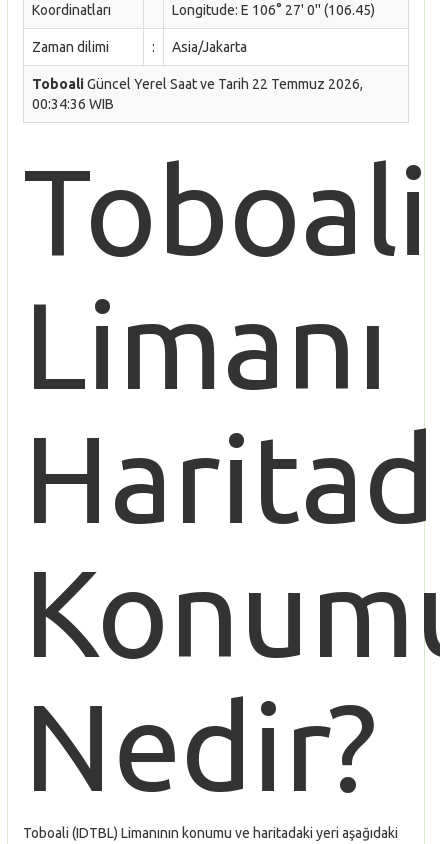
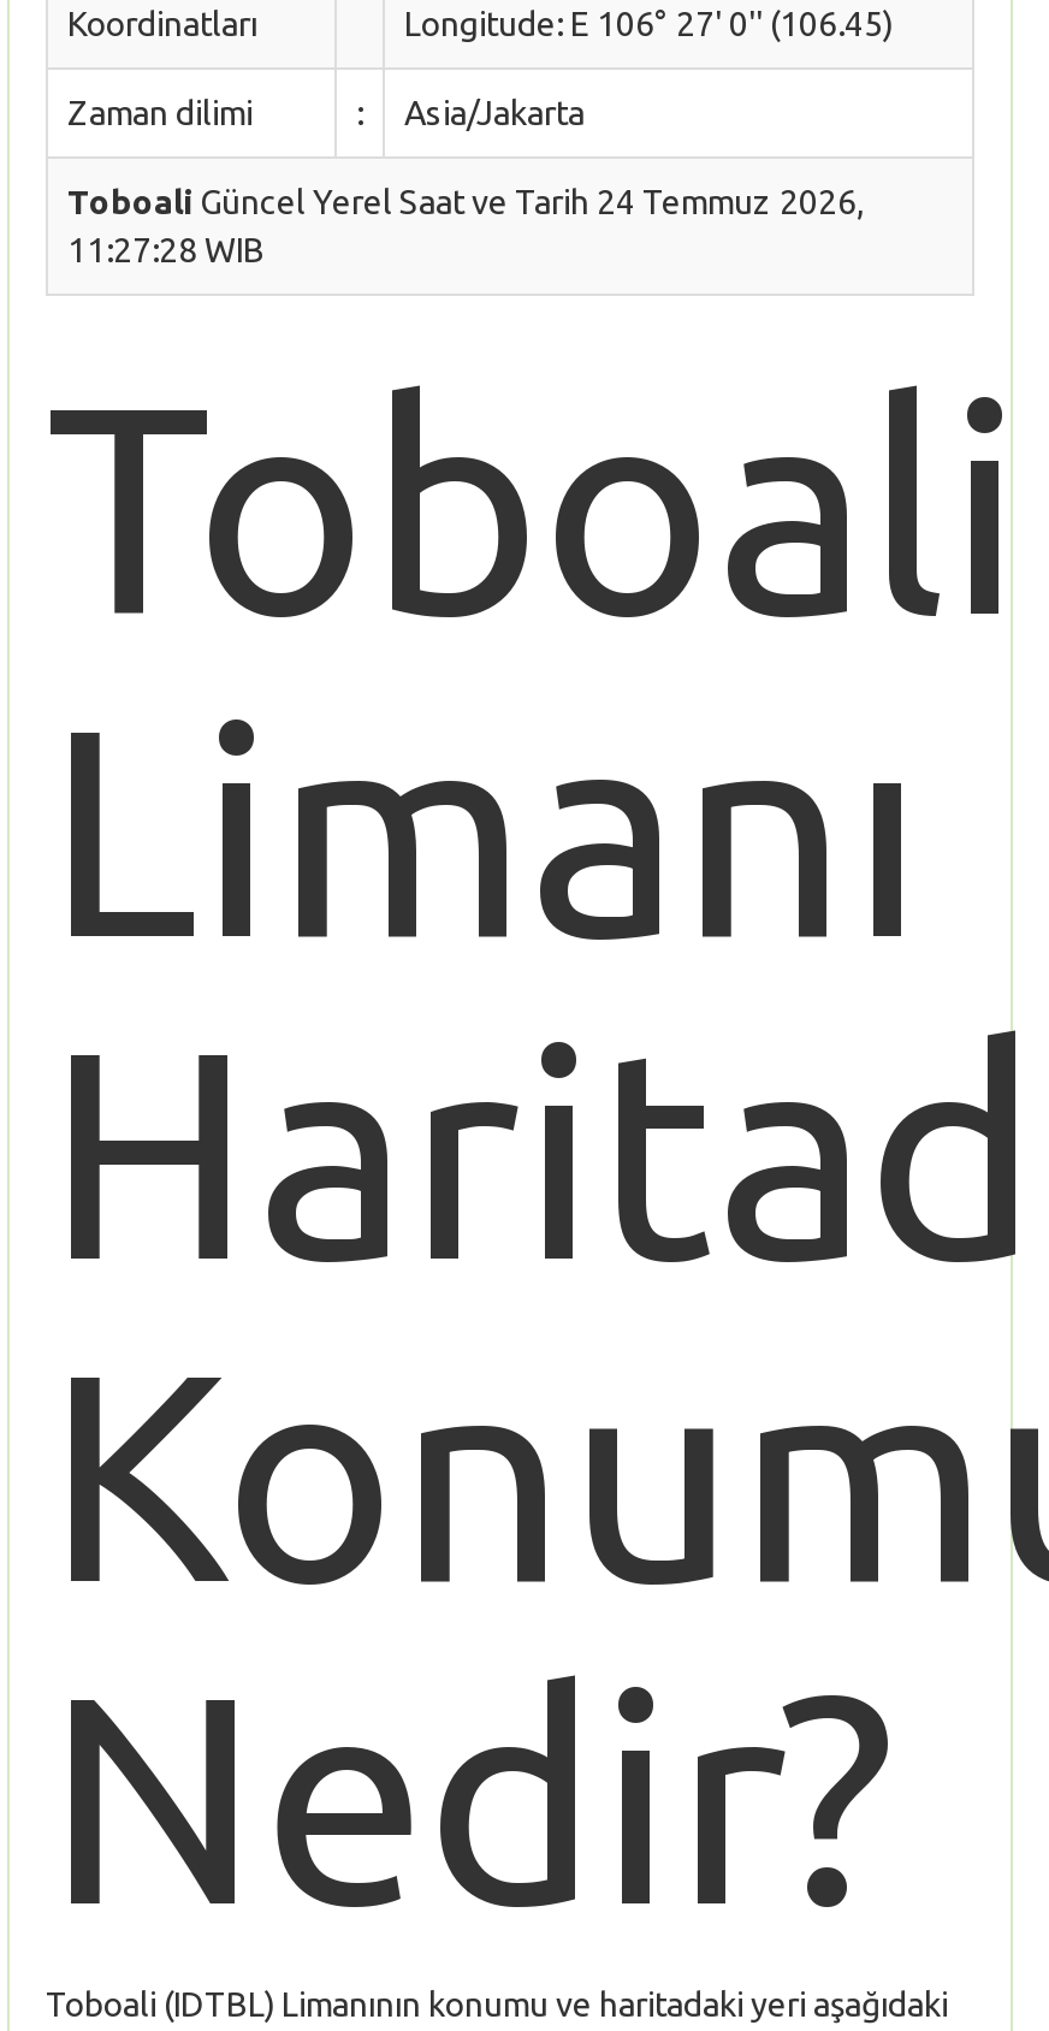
- Toboali Güncel Yerel Saat ve Tarih 22 Temmuz 2026,
+ Toboali Güncel Yerel Saat ve Tarih 24 Temmuz 2026,

- 00:34:36 WIB
+ 11:27:28 WIB
